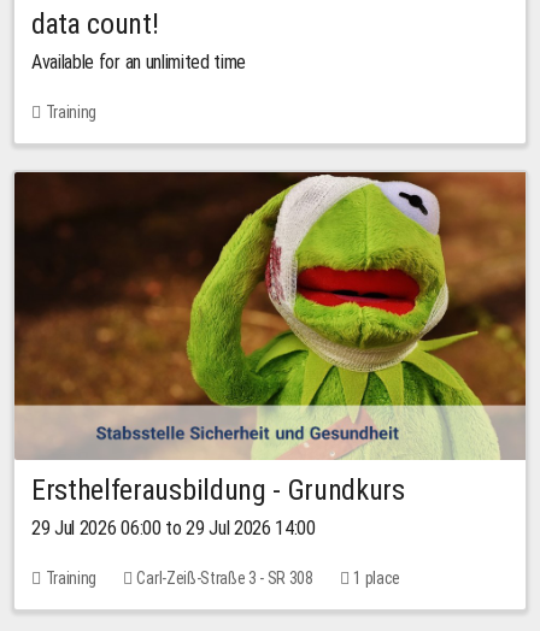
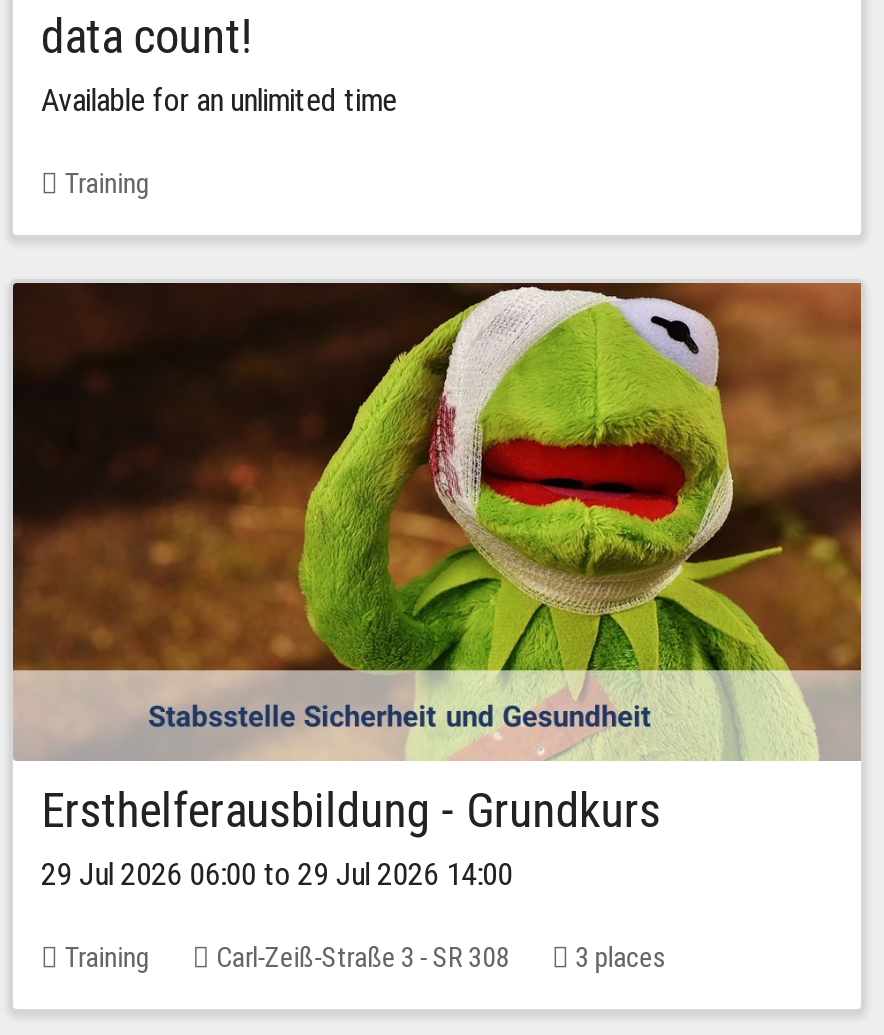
- 1 place
+ 3 places
